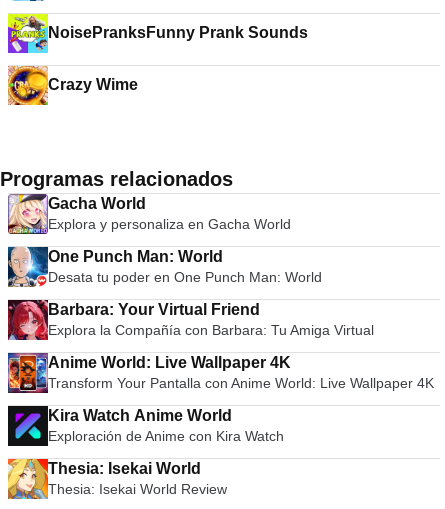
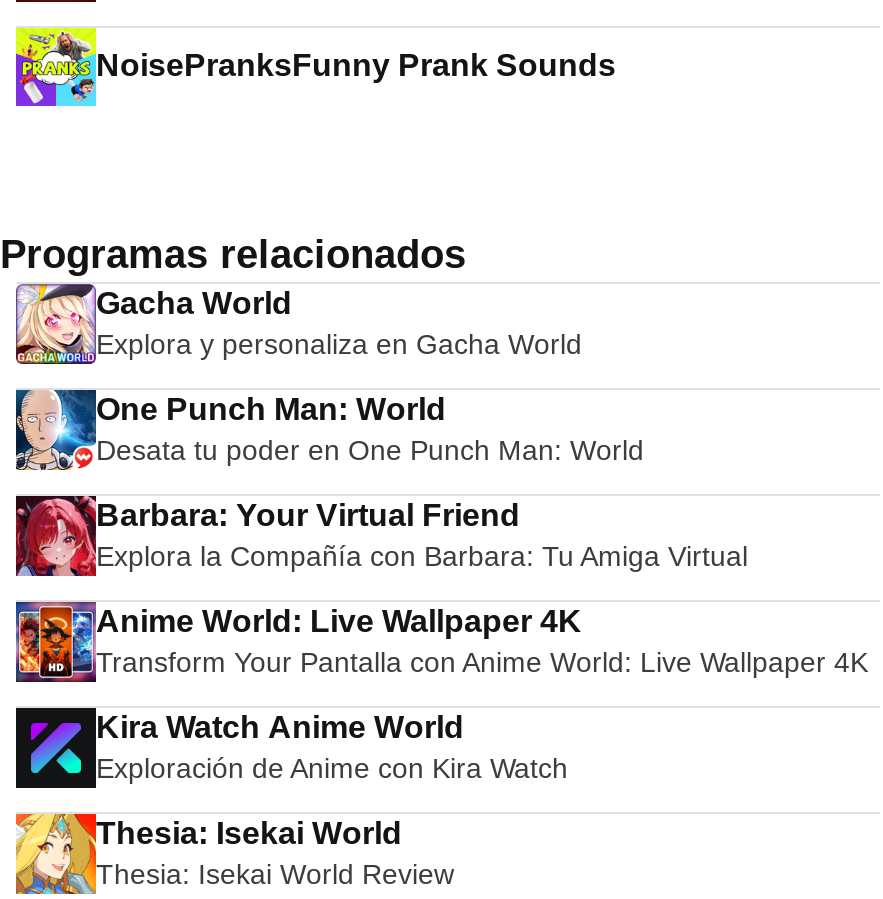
- [image]
- Crazy Wime
